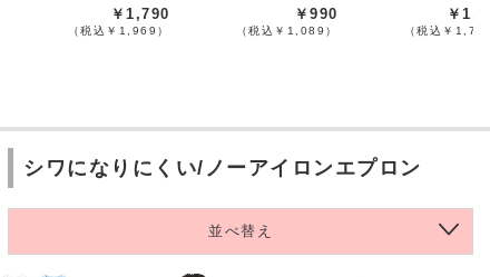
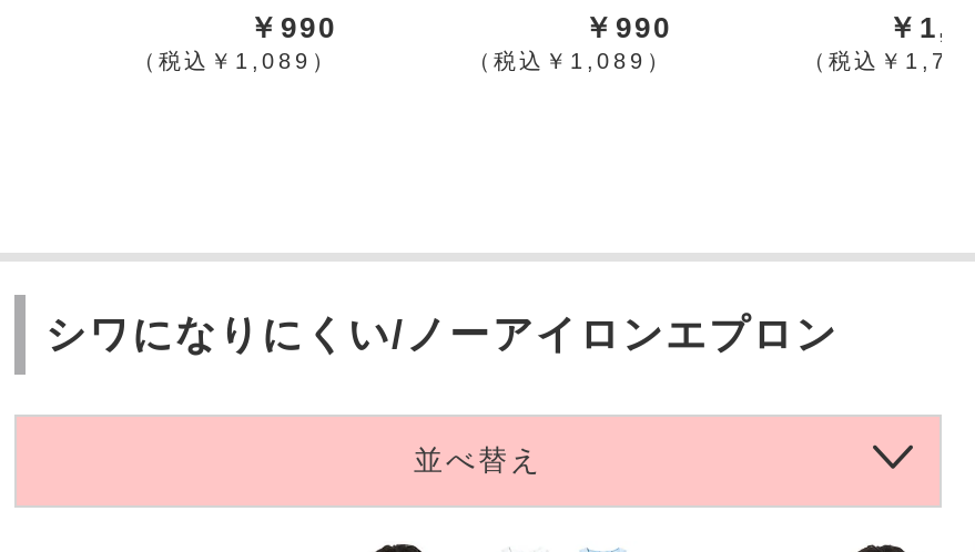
- ￥1,790
- （税込￥1,969）
+ ￥990
+ （税込￥1,089）
